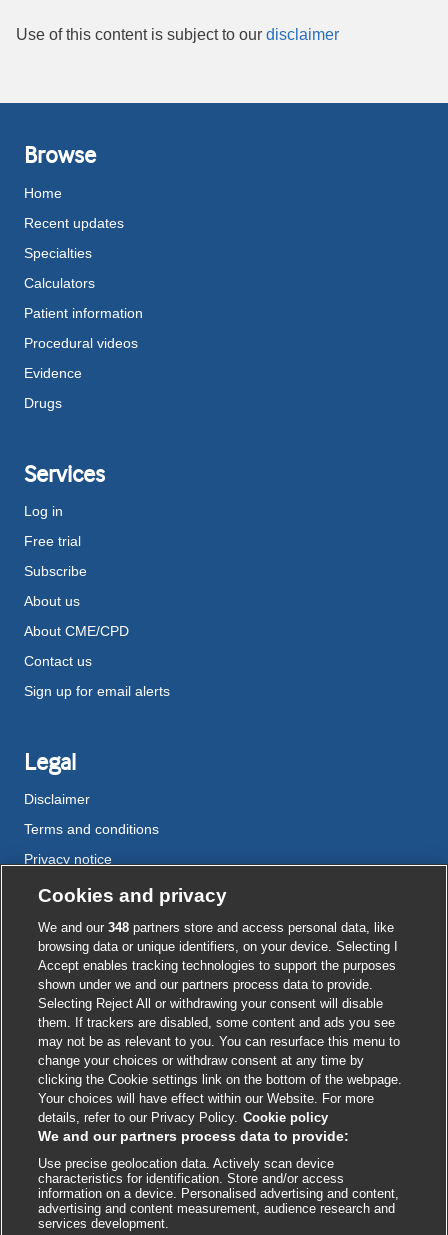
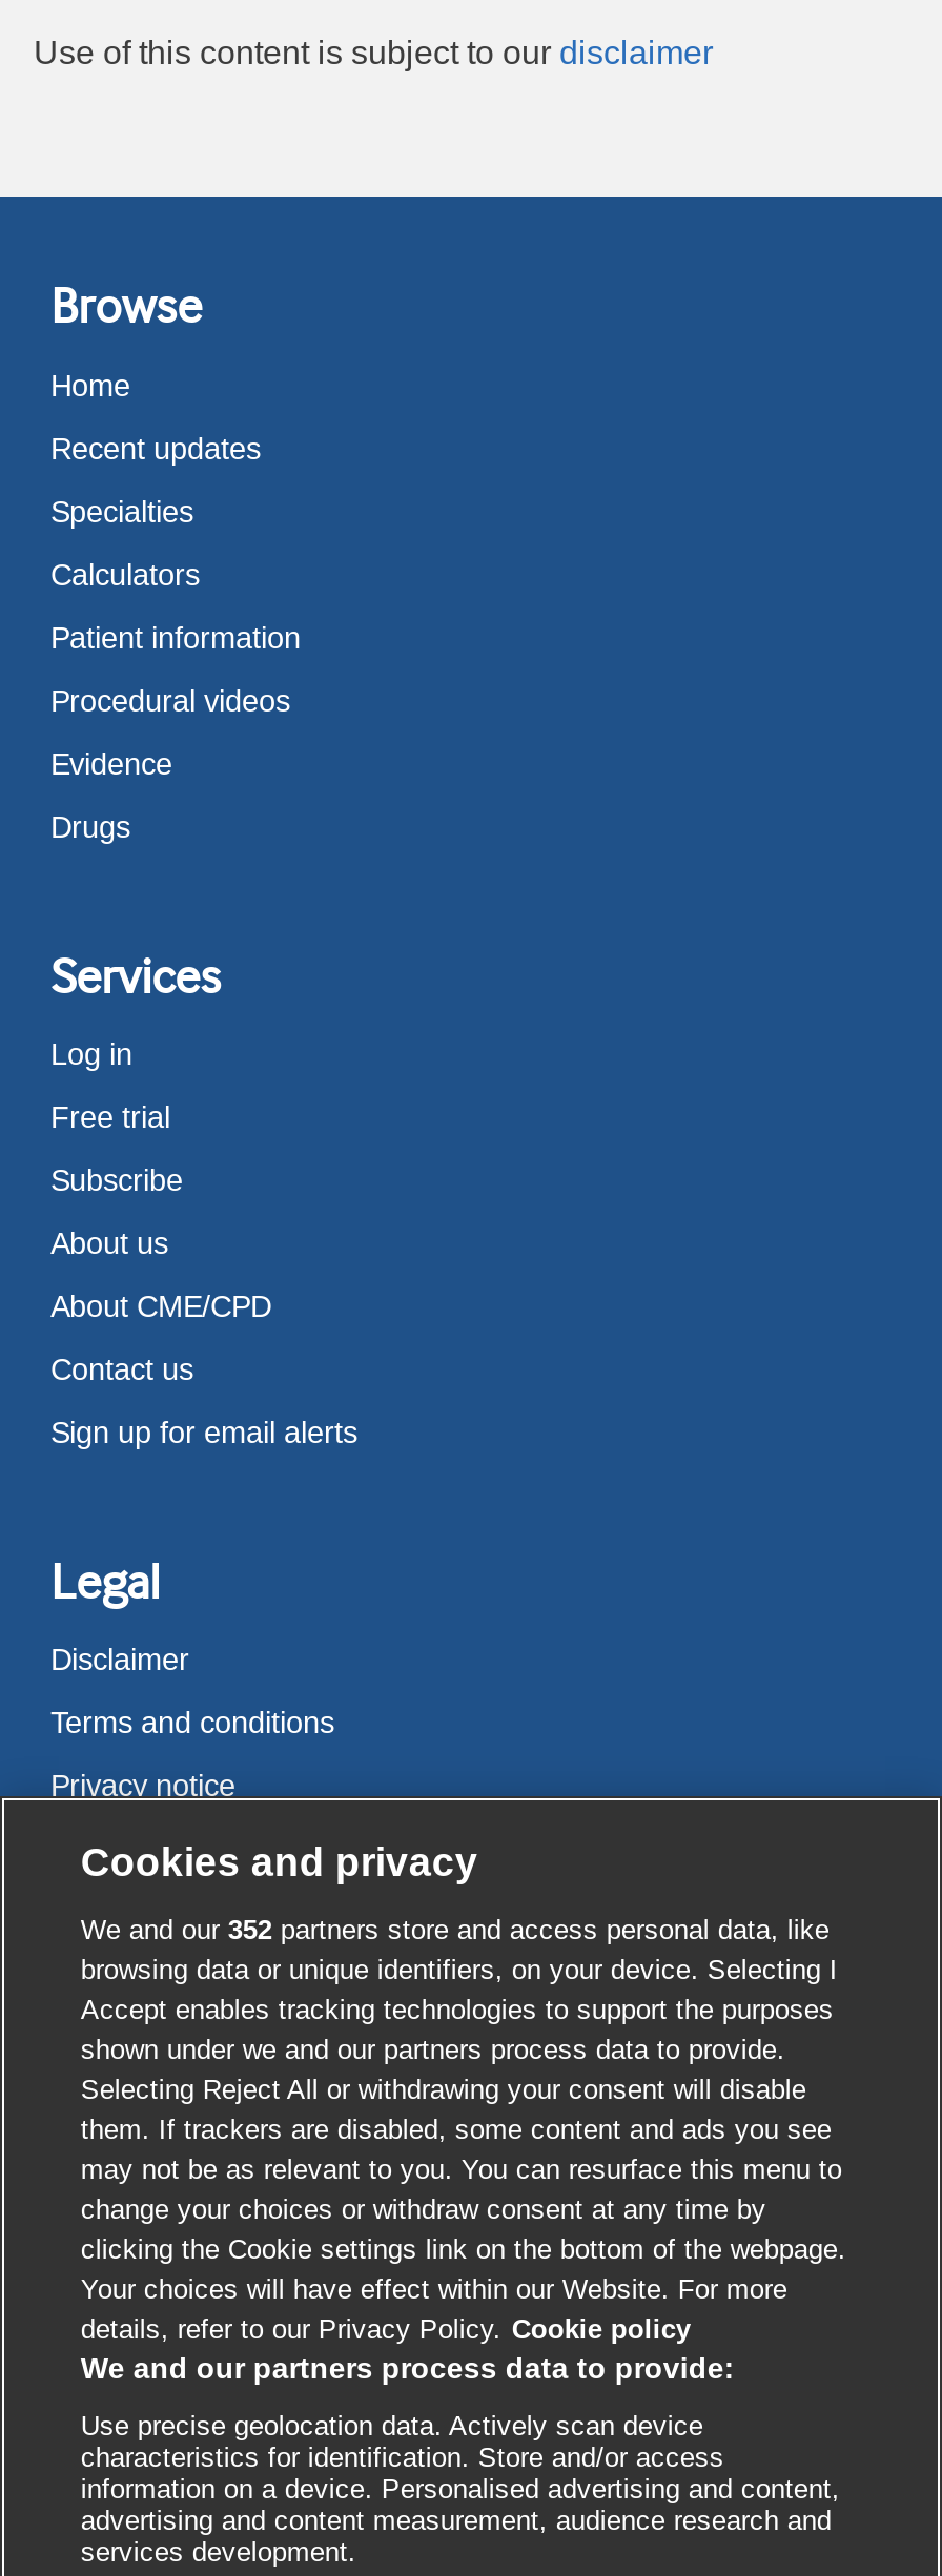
- We and our 348 partners store and access personal data, like
+ We and our 352 partners store and access personal data, like
